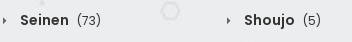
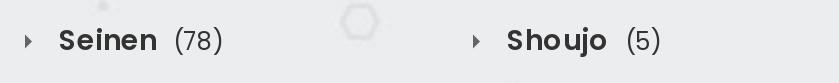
- Seinen (73)
+ Seinen (78)
